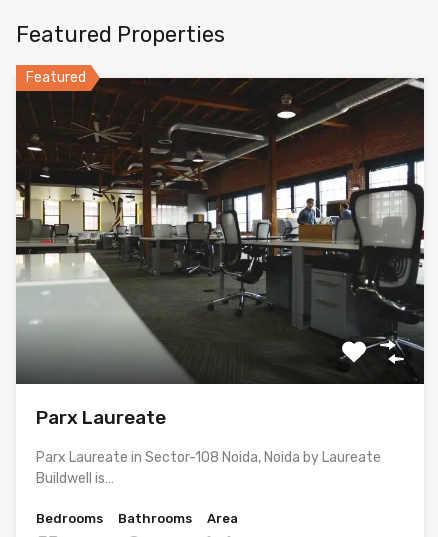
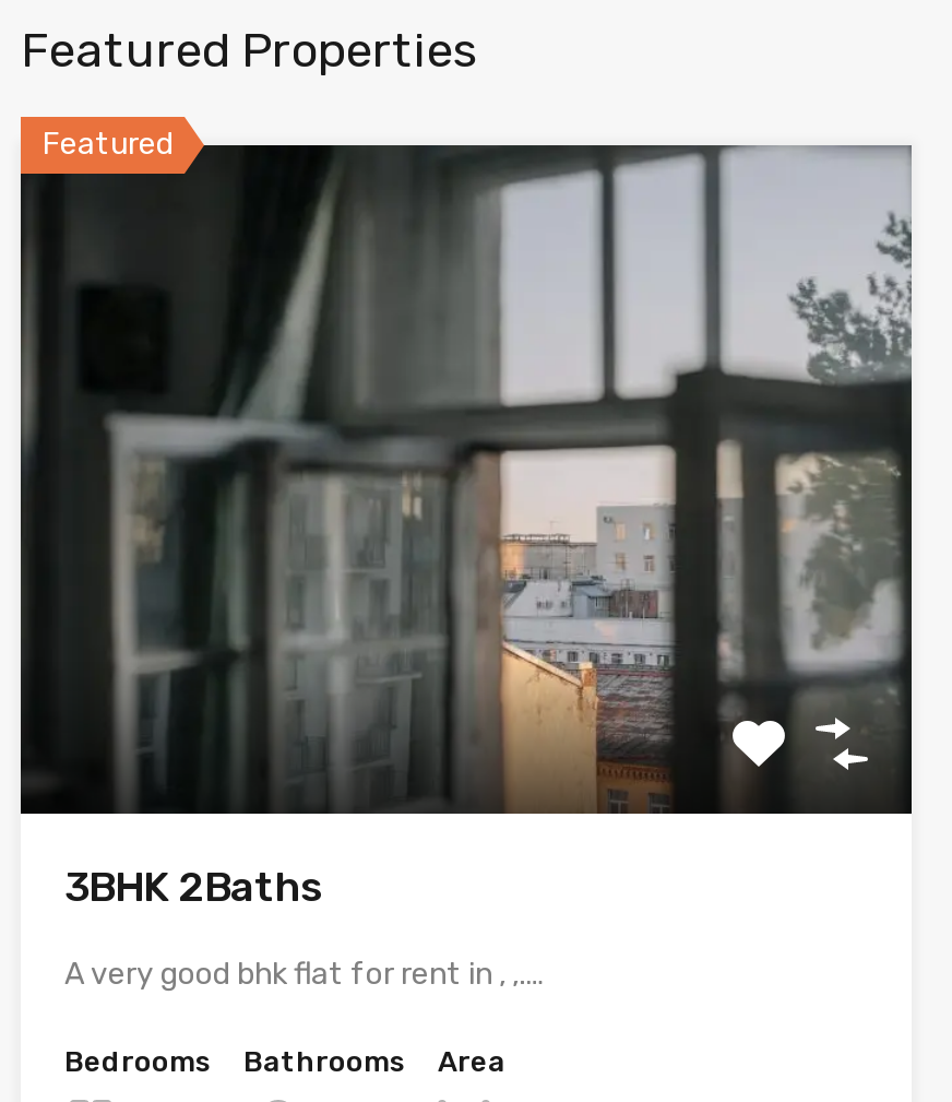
- [image]
- Parx Laureate
+ [image]
+ 3BHK 2Baths

- Parx Laureate in Sector-108 Noida, Noida by Laureate
- Buildwell is…
+ A very good bhk flat for rent in , ,.…
